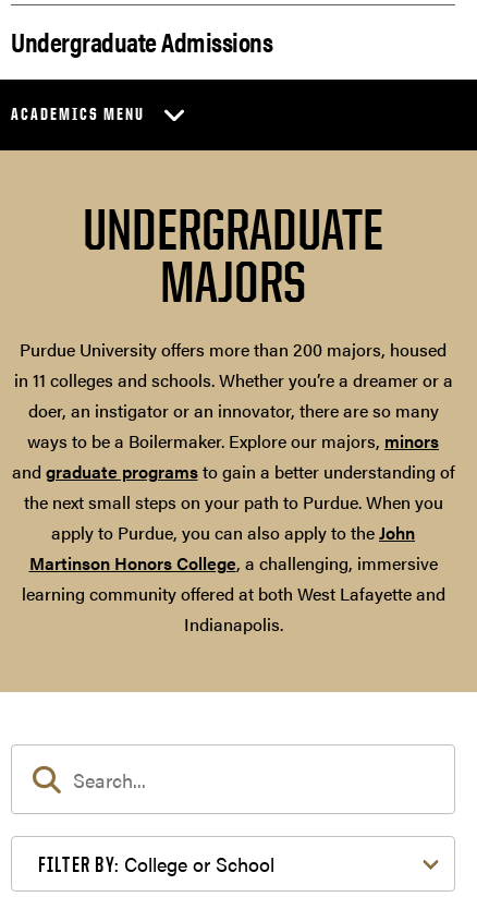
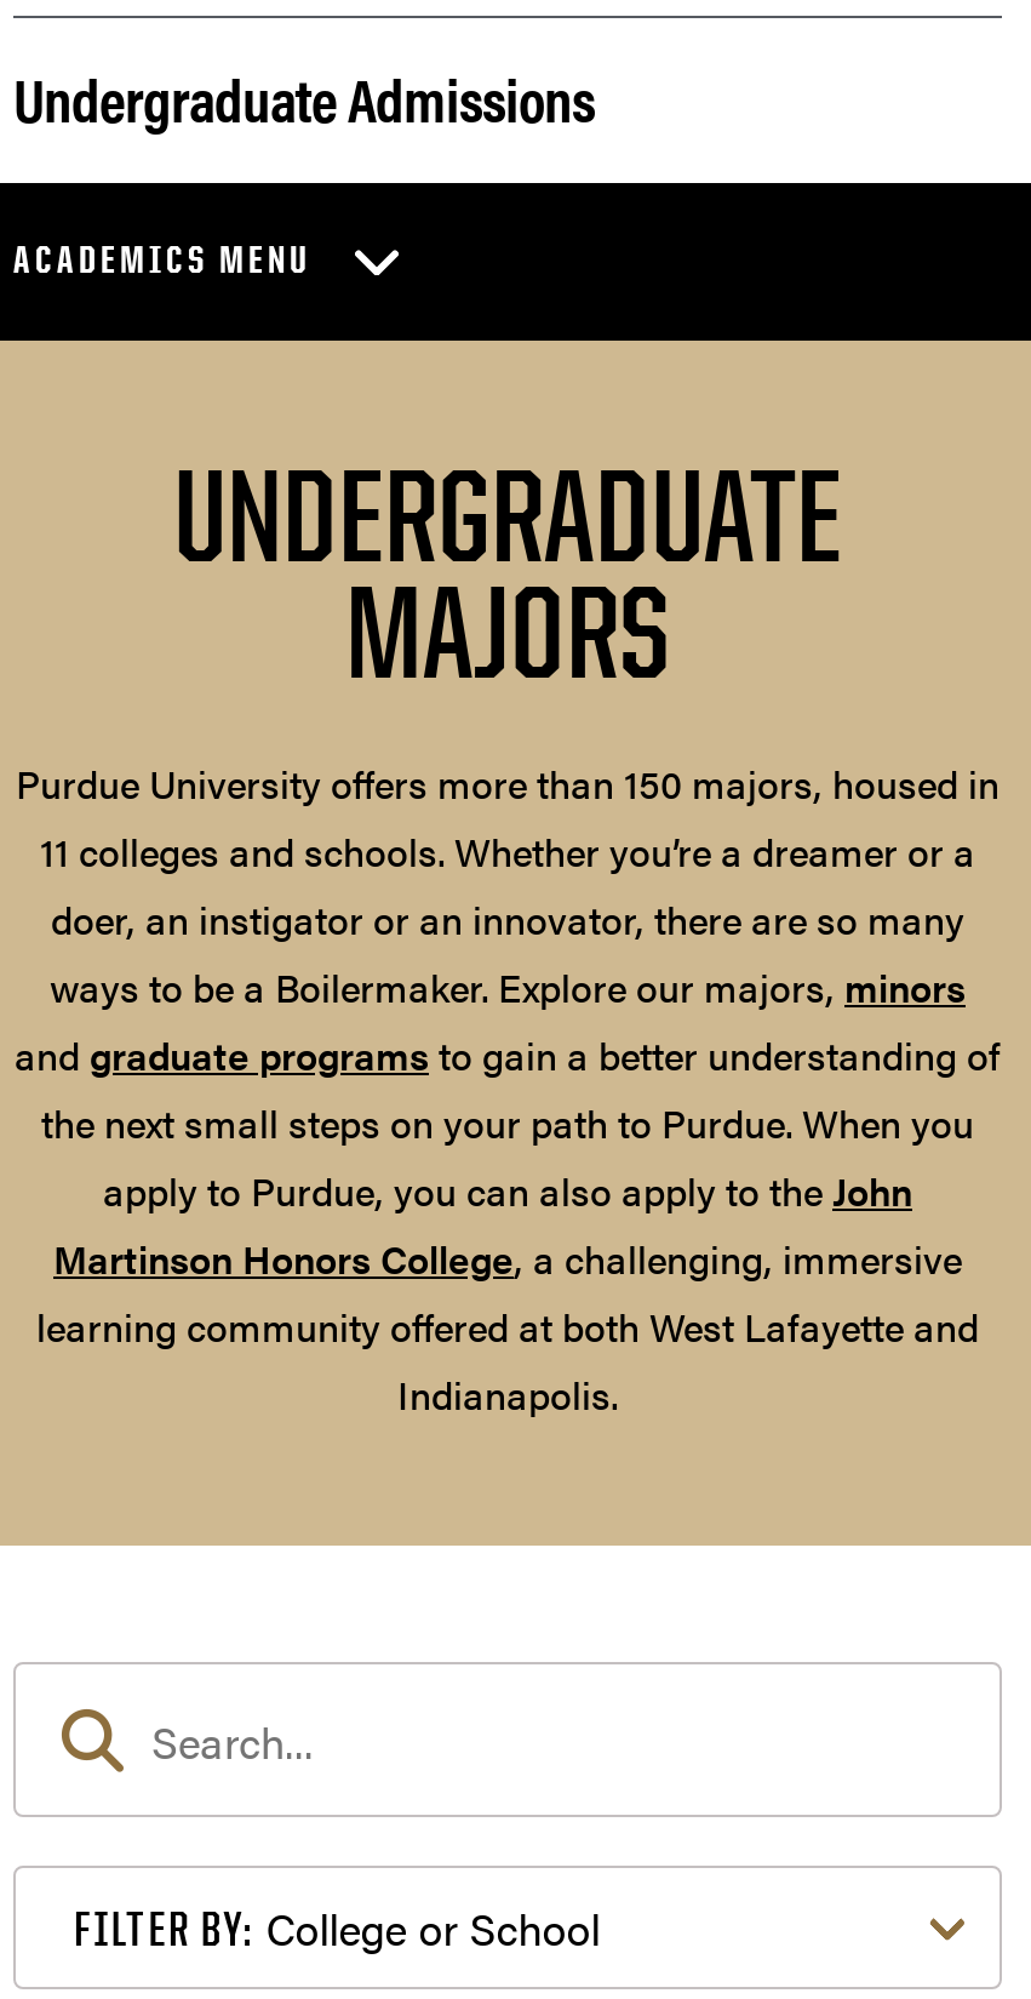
- Purdue University offers more than 200 majors, housed
- in 11 colleges and schools. Whether you’re a dreamer or a
+ Purdue University offers more than 150 majors, housed in
+ 11 colleges and schools. Whether you’re a dreamer or a
